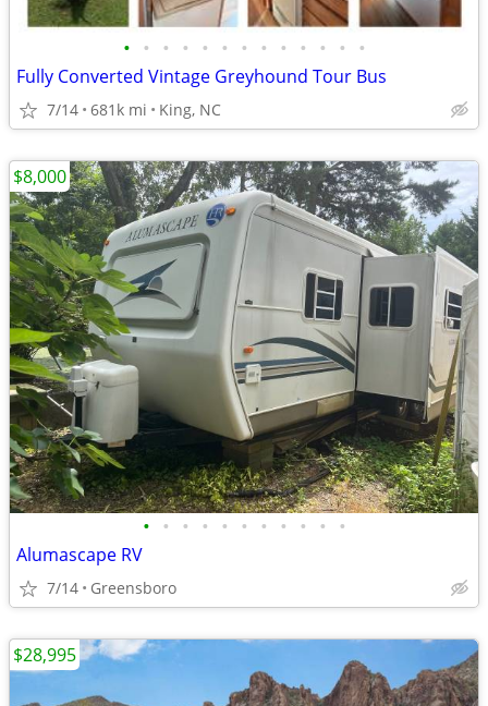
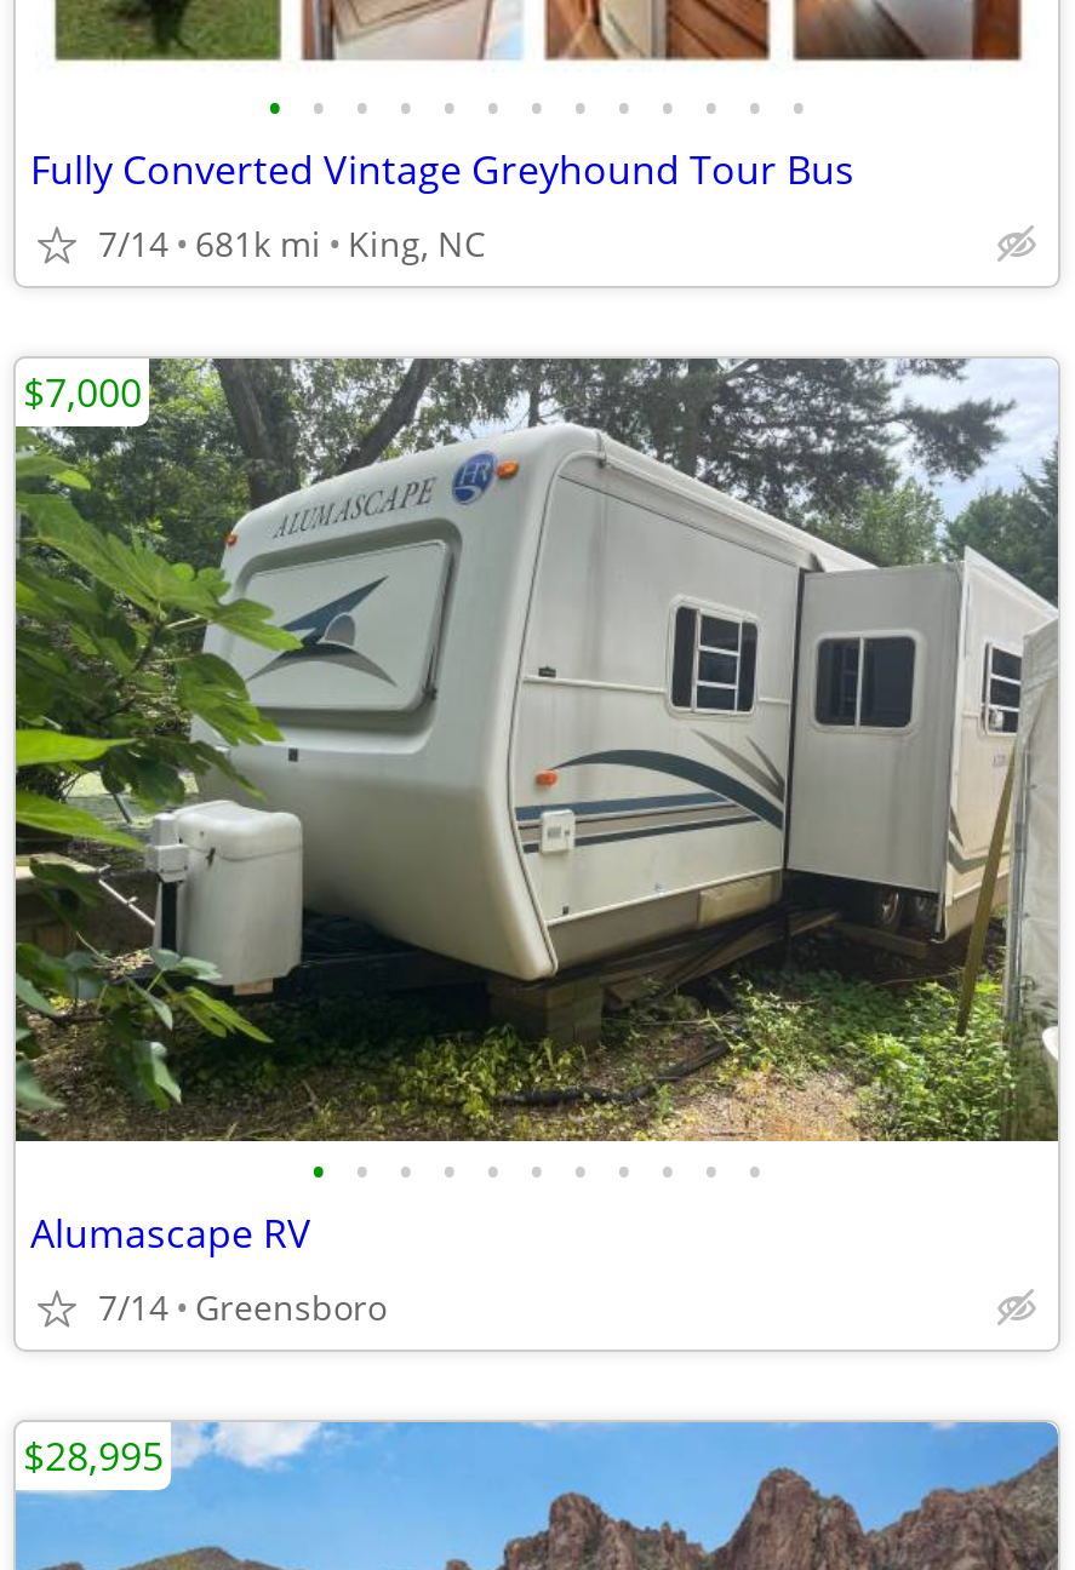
- $8,000
+ $7,000
